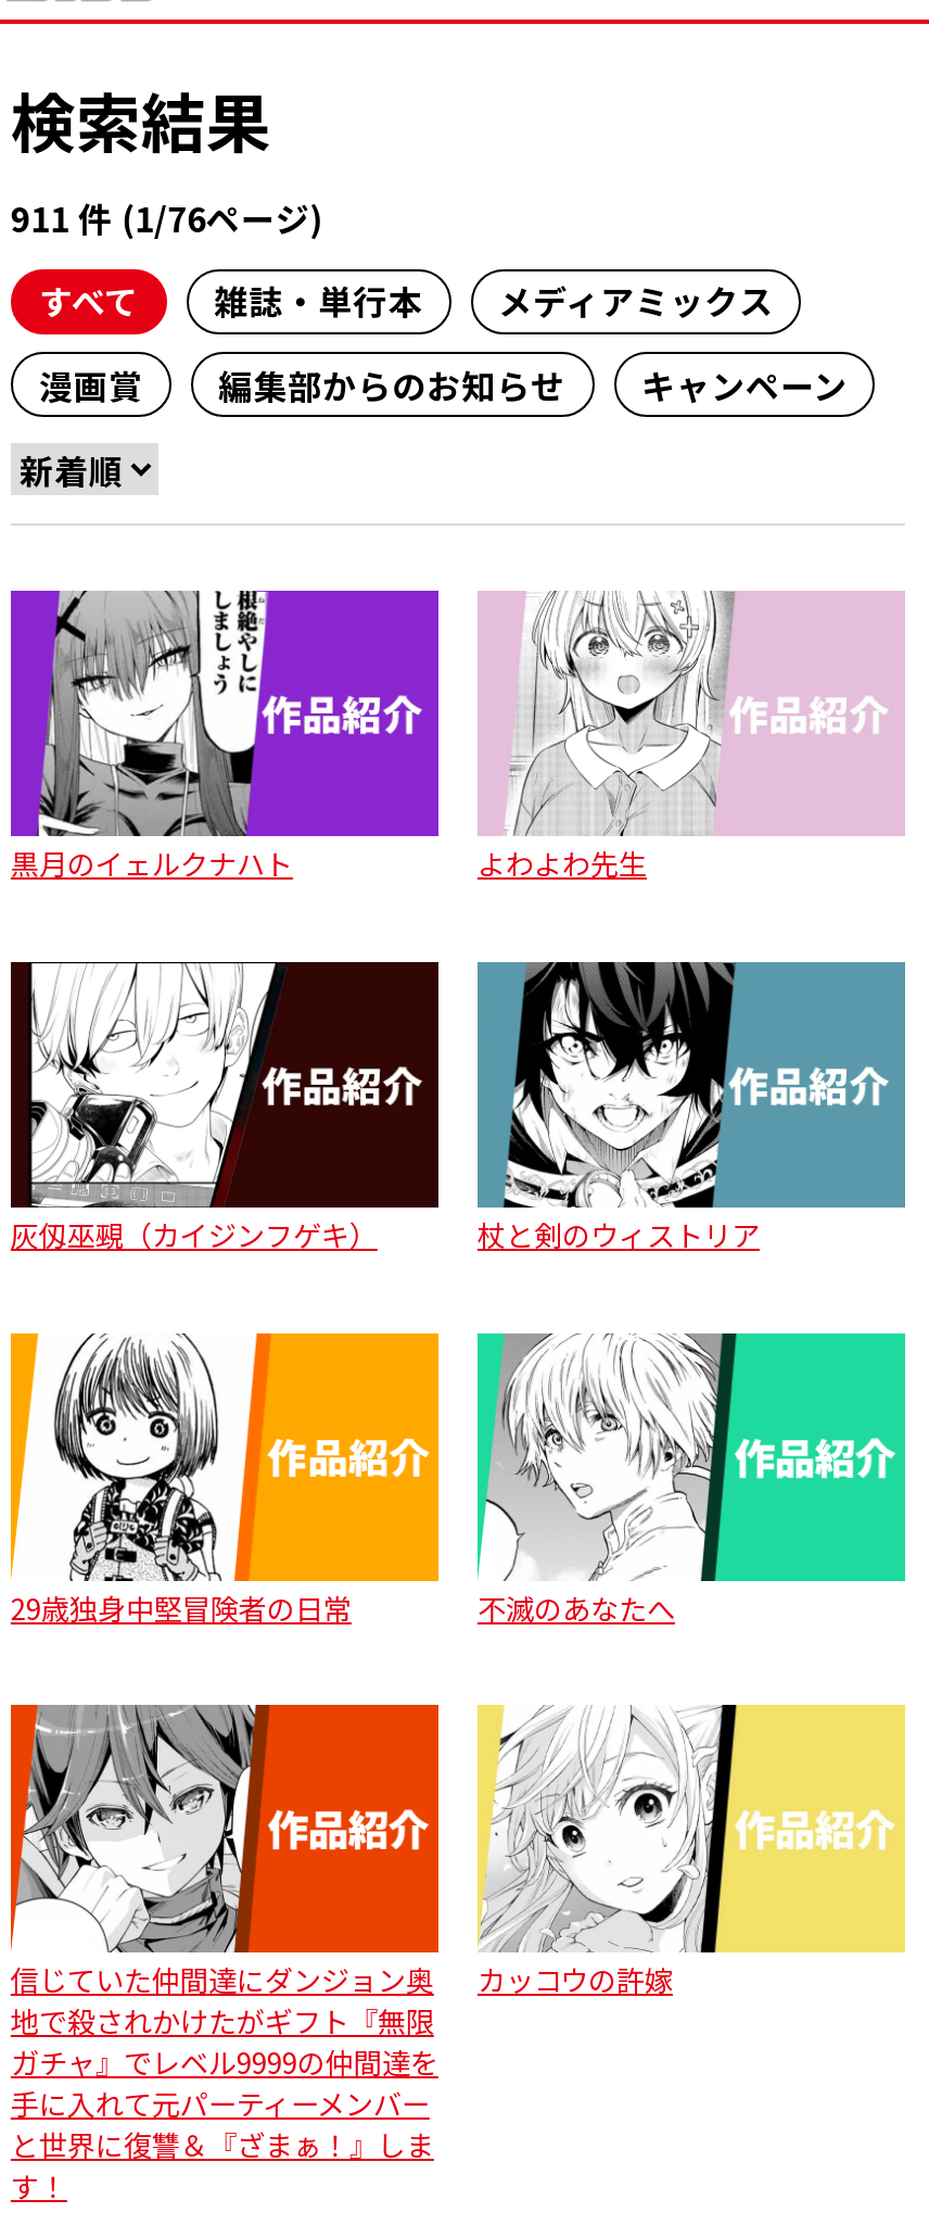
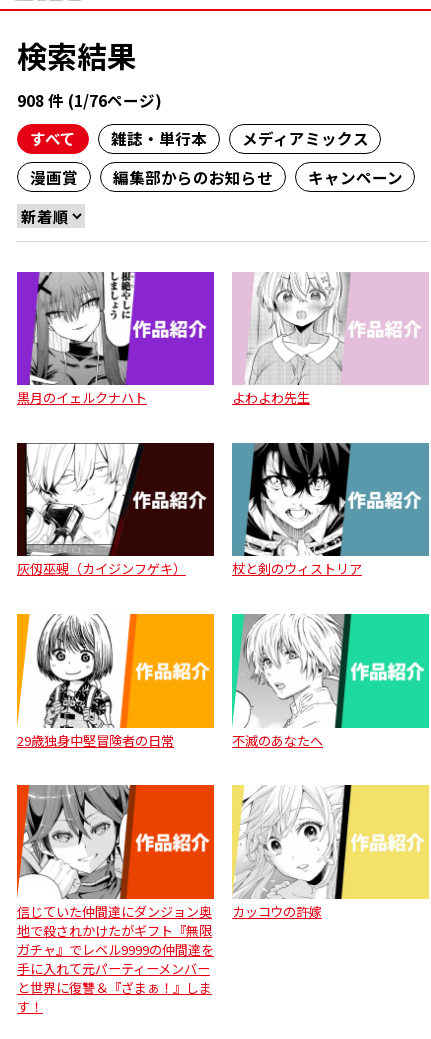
- 911 件 (1/76ページ)
+ 908 件 (1/76ページ)
